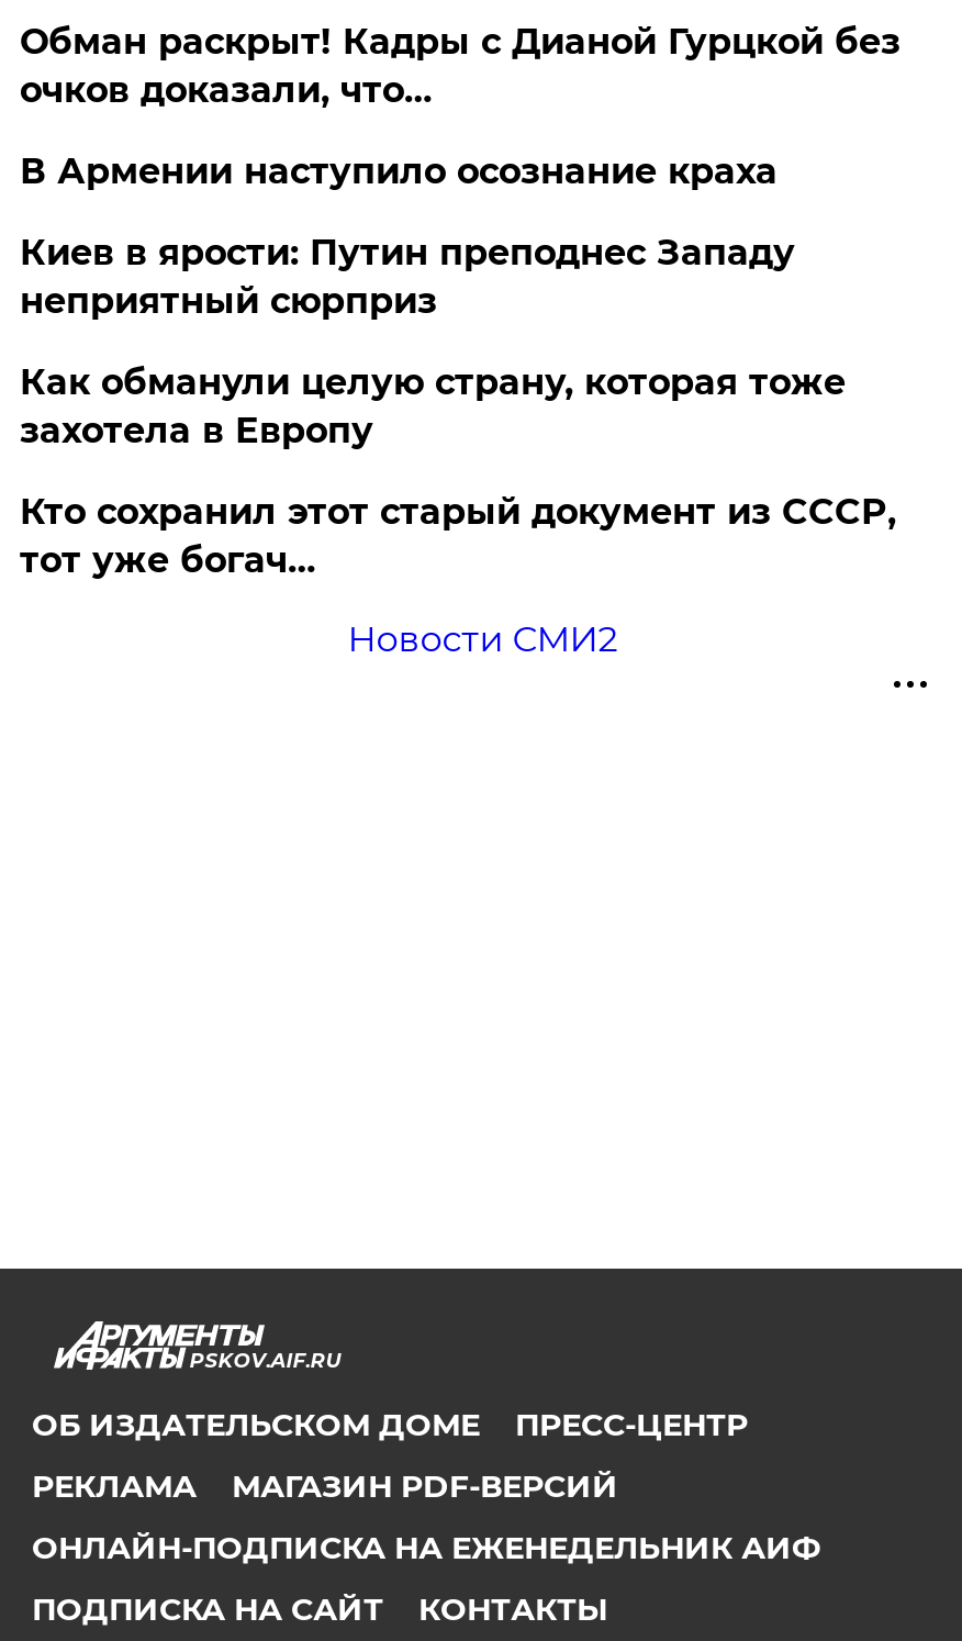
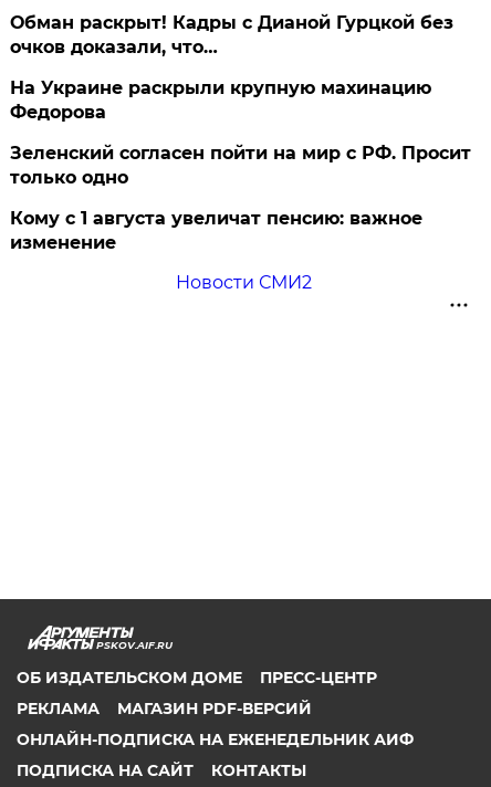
- В Армении наступило осознание краха
- Киев в ярости: Путин преподнес Западу
- неприятный сюрприз
- Как обманули целую страну, которая тоже
- захотела в Европу
- Кто сохранил этот старый документ из СССР,
- тот уже богач…
+ На Украине раскрыли крупную махинацию
+ Федорова
+ Зеленский согласен пойти на мир с РФ. Просит
+ только одно
+ Кому с 1 августа увеличат пенсию: важное
+ изменение
